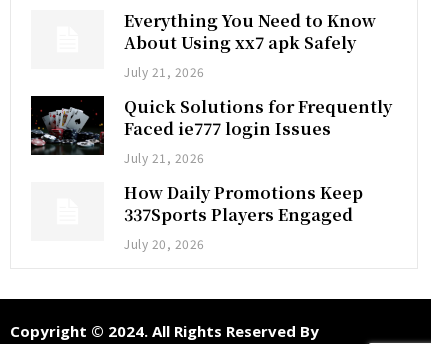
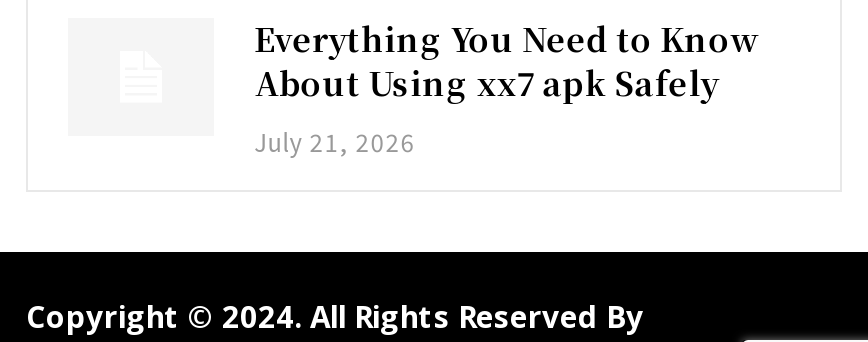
- [image]
- Quick Solutions for Frequently
- Faced ie777 login Issues
- July 21, 2026
- How Daily Promotions Keep
- 337Sports Players Engaged
- July 20, 2026
